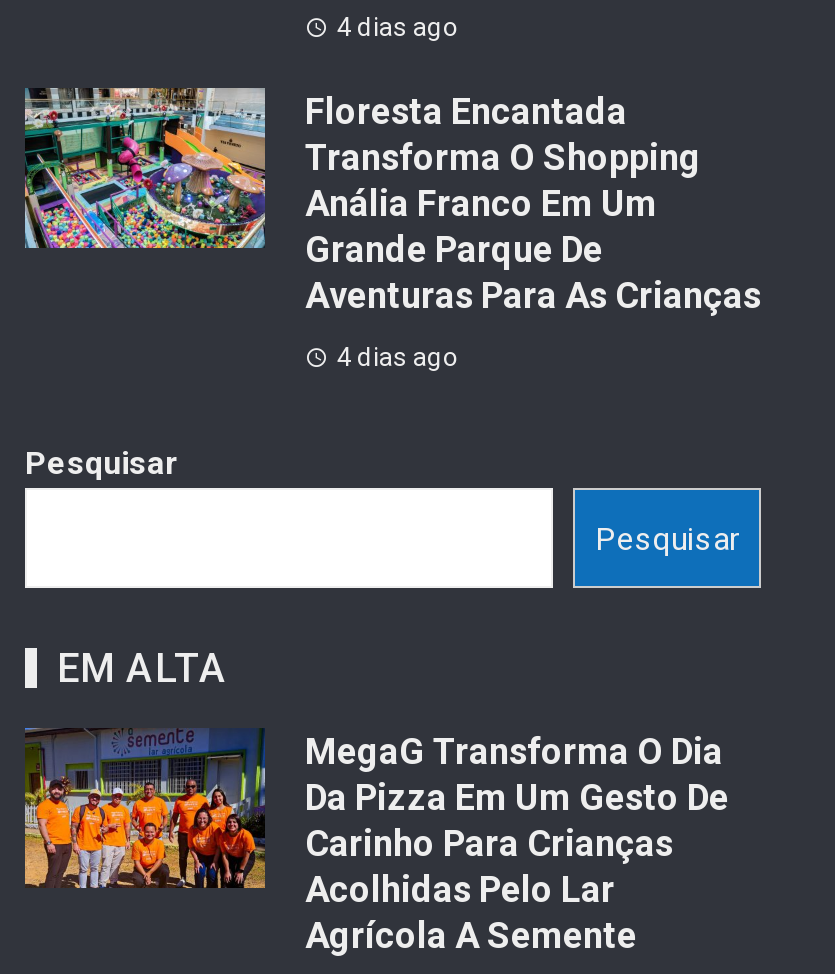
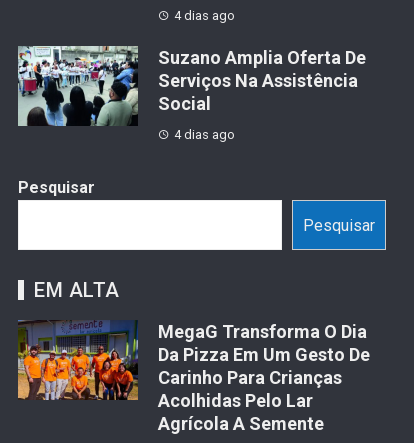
- [image]
- Floresta Encantada
- Transforma O Shopping
- Anália Franco Em Um
- Grande Parque De
- Aventuras Para As Crianças
+ [image]
+ Suzano Amplia Oferta De
+ Serviços Na Assistência
+ Social
